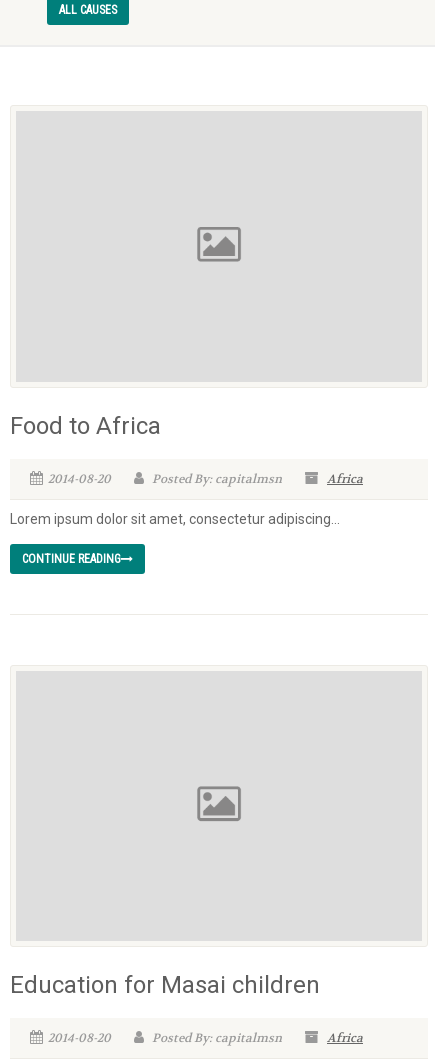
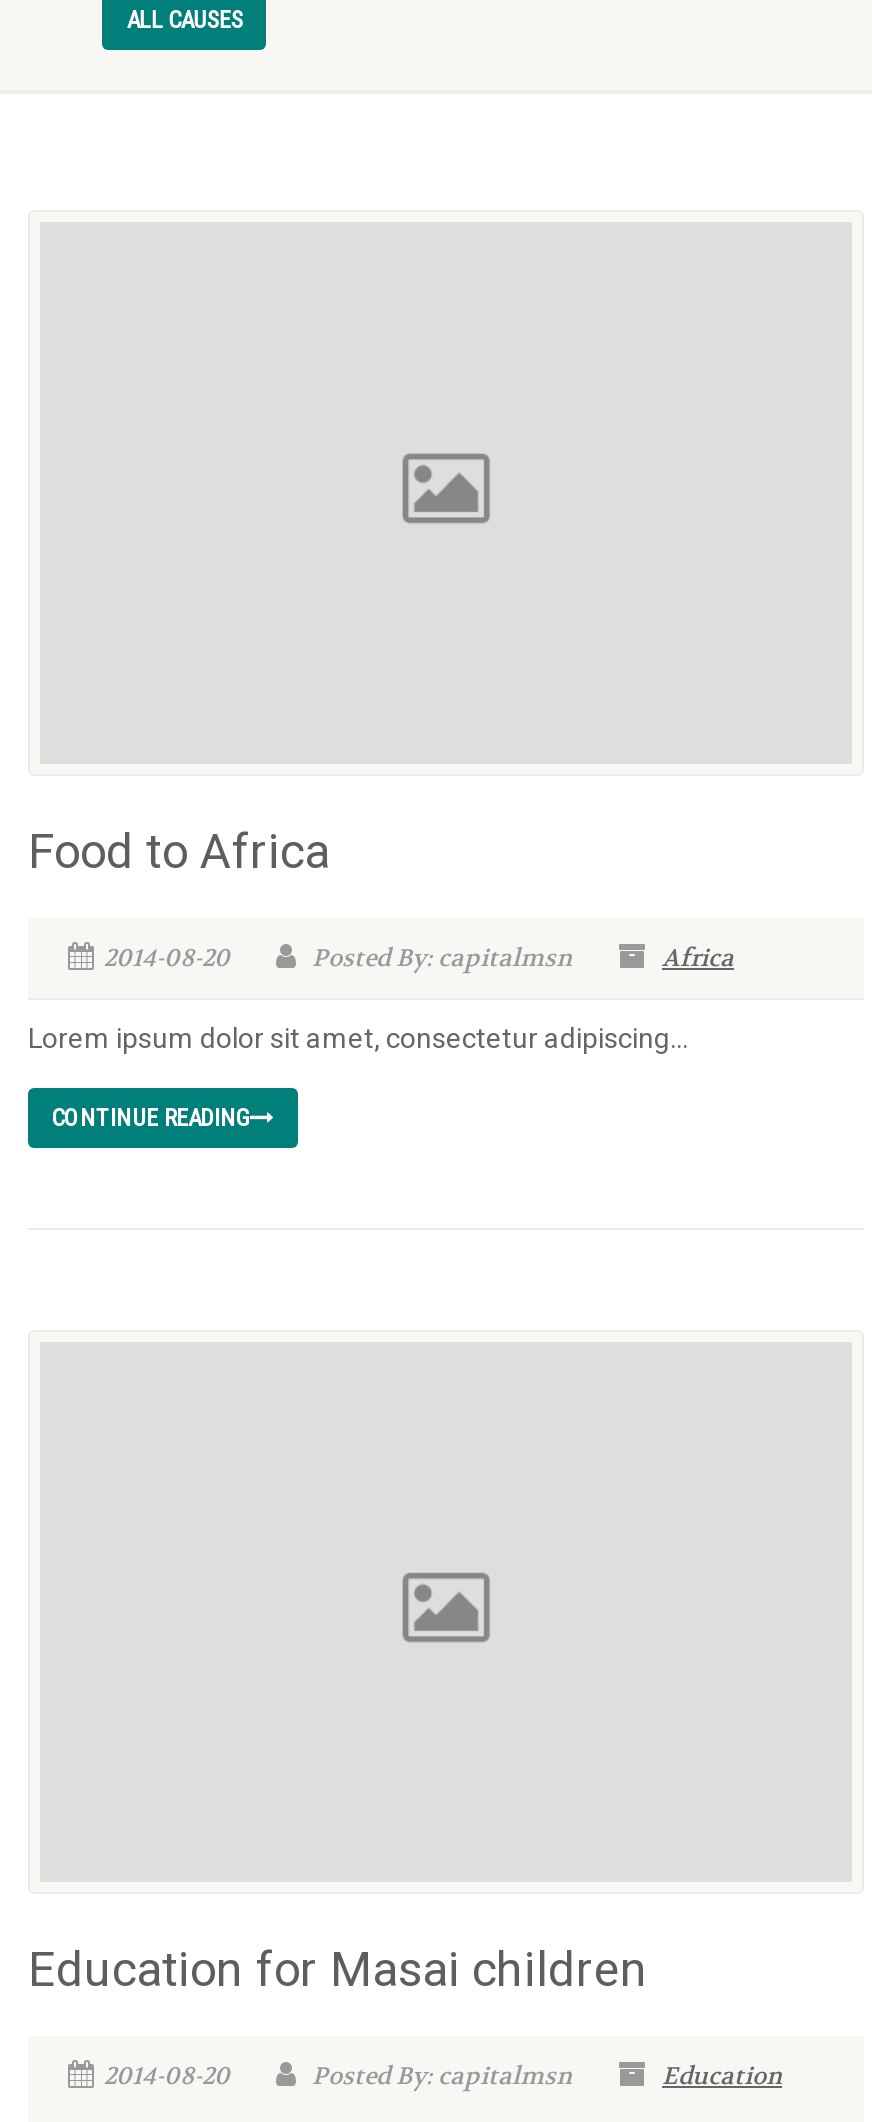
- Africa
+ Education
